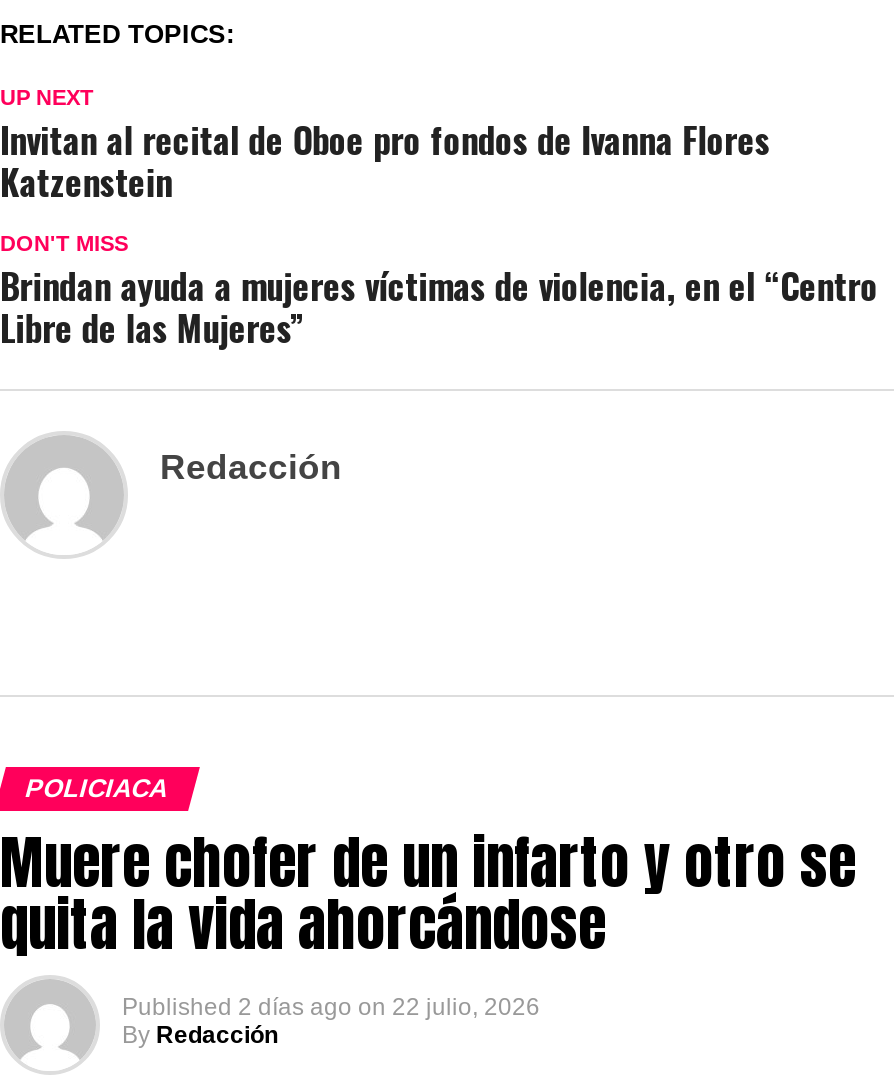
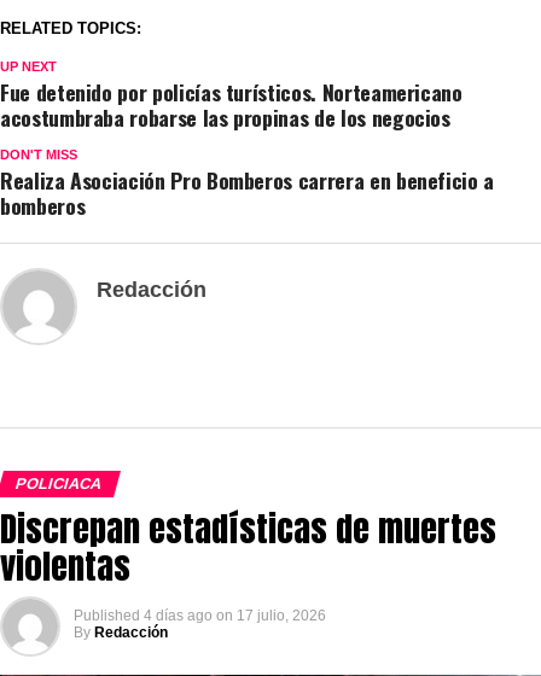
- Invitan al recital de Oboe pro fondos de Ivanna Flores
- Katzenstein
+ Fue detenido por policías turísticos. Norteamericano
+ acostumbraba robarse las propinas de los negocios

- Brindan ayuda a mujeres víctimas de violencia, en el “Centro
- Libre de las Mujeres”
+ Realiza Asociación Pro Bomberos carrera en beneficio a
+ bomberos

- Muere chofer de un infarto y otro se
- quita la vida ahorcándose
- Published 2 días ago on 22 julio, 2026
+ Discrepan estadísticas de muertes
+ violentas
+ Published 4 días ago on 17 julio, 2026
